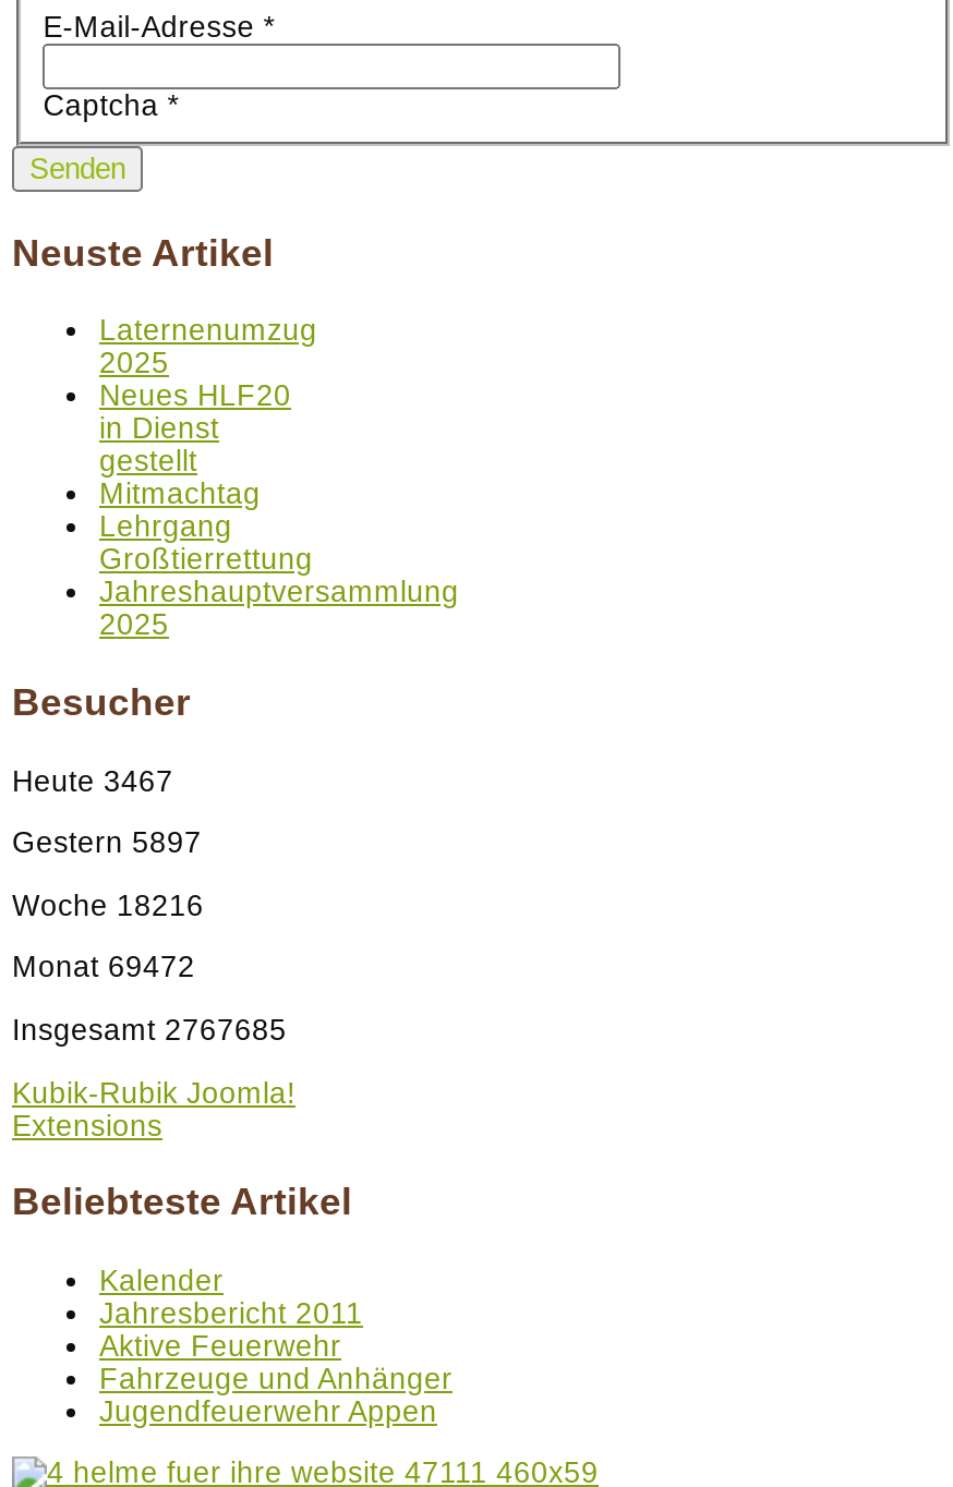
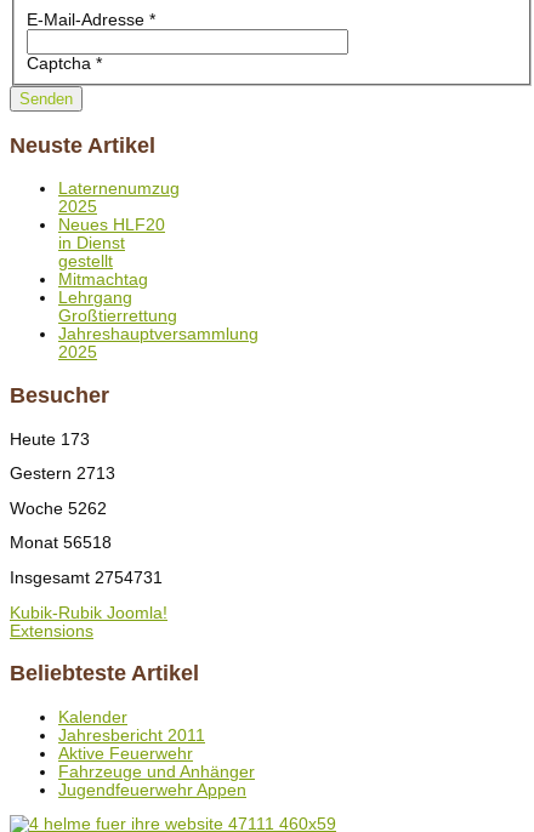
- Heute 3467
+ Heute 173

- Gestern 5897
+ Gestern 2713

- Woche 18216
+ Woche 5262

- Monat 69472
+ Monat 56518

- Insgesamt 2767685
+ Insgesamt 2754731
